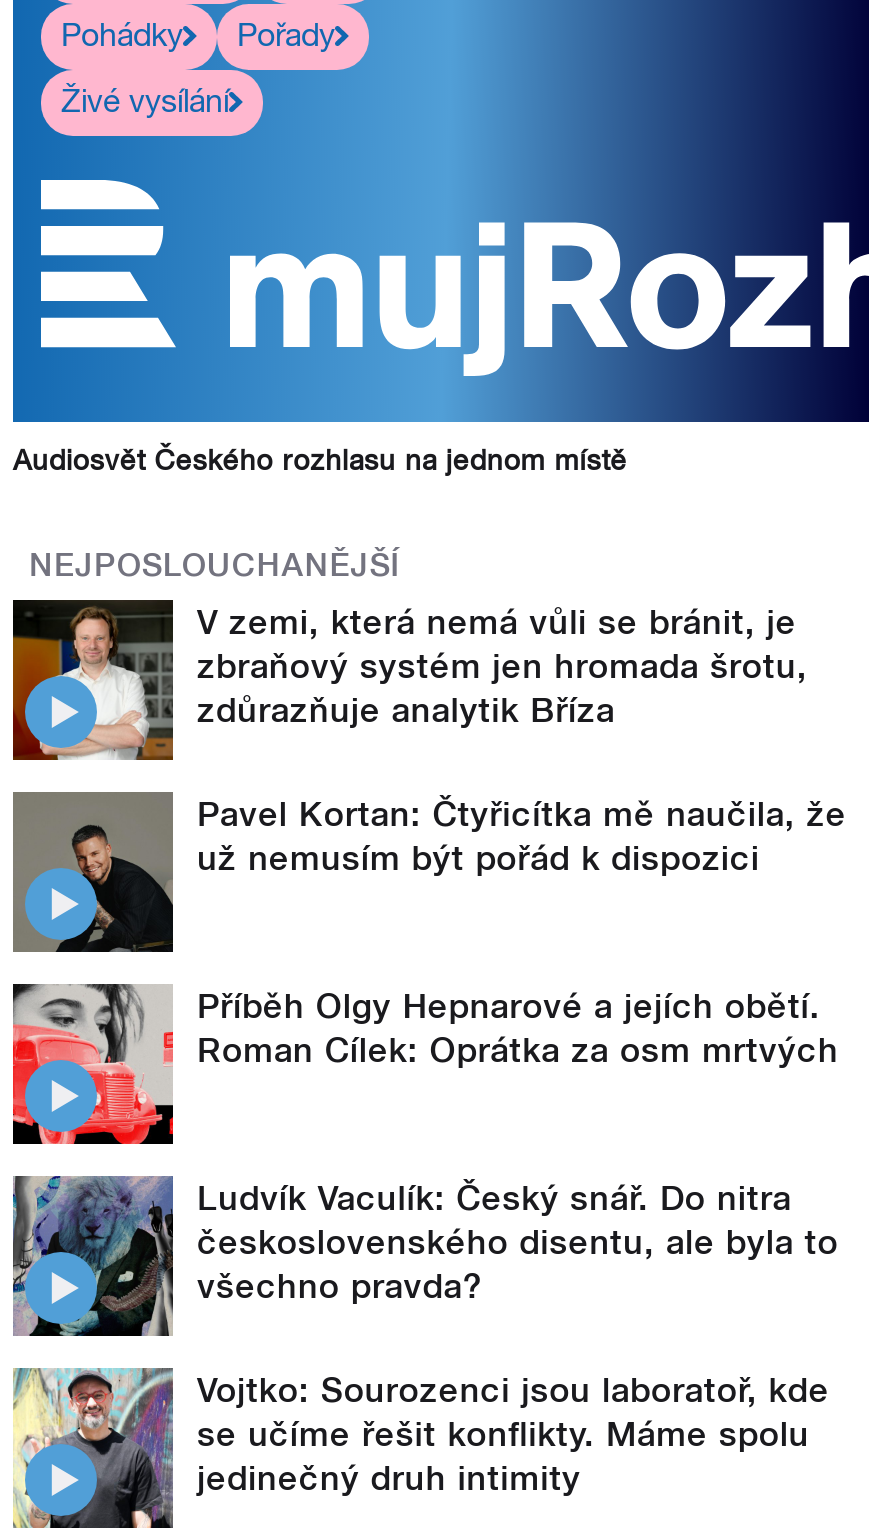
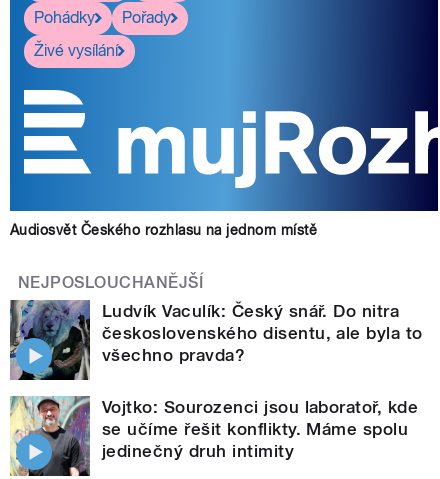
- [image]
- V zemi, která nemá vůli se bránit, je
- zbraňový systém jen hromada šrotu,
- zdůrazňuje analytik Bříza
- Pavel Kortan: Čtyřicítka mě naučila, že
- už nemusím být pořád k dispozici

- [image]
- Příběh Olgy Hepnarové a jejích obětí.
- Roman Cílek: Oprátka za osm mrtvých

- [image]
